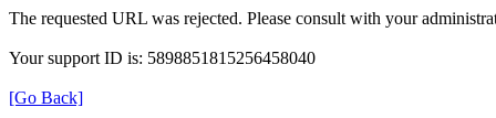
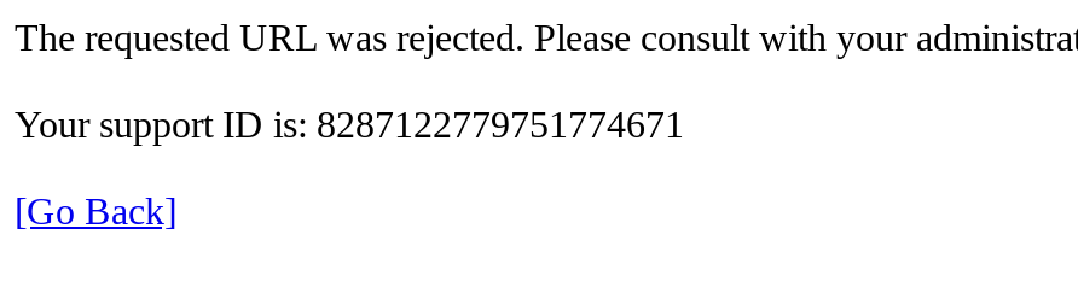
- Your support ID is: 5898851815256458040
+ Your support ID is: 8287122779751774671
